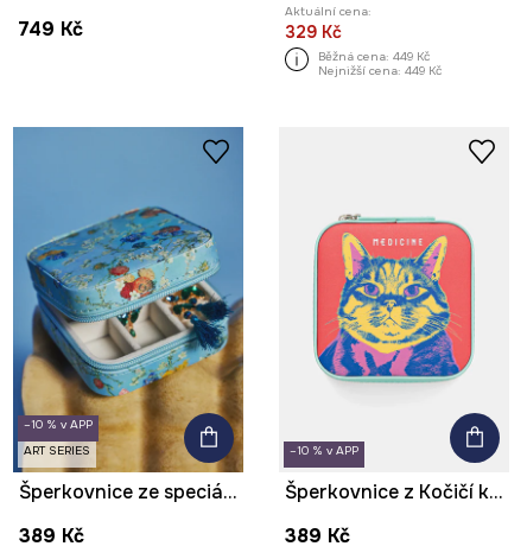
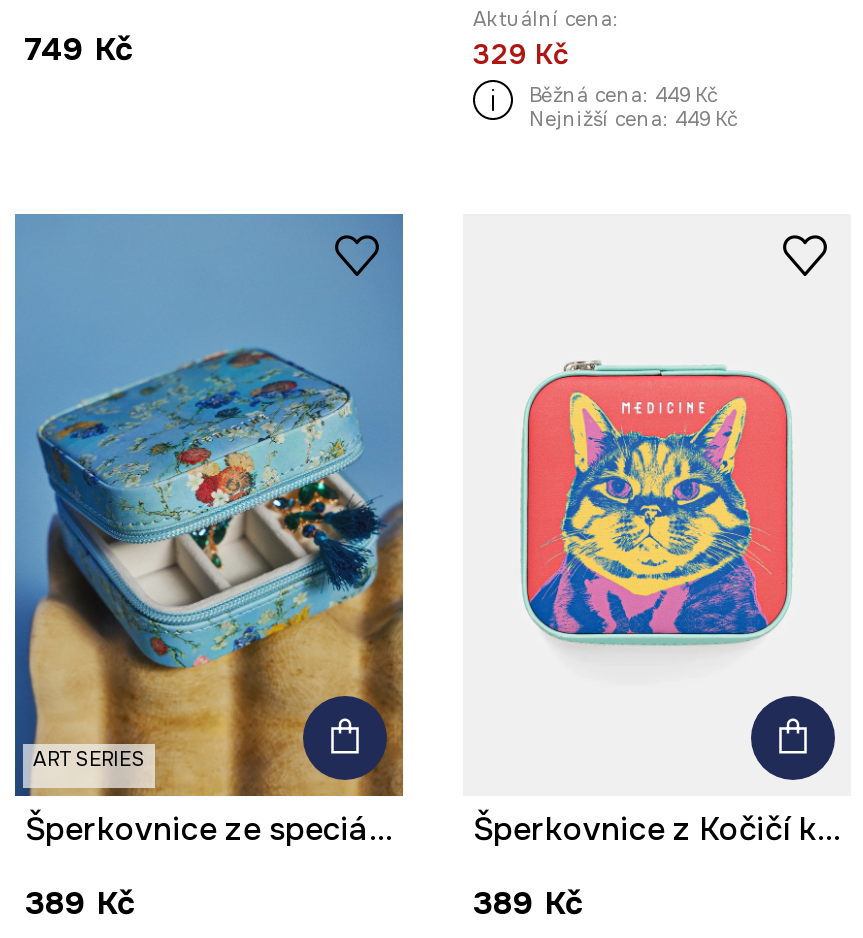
- –10 % v APP

- –10 % v APP
